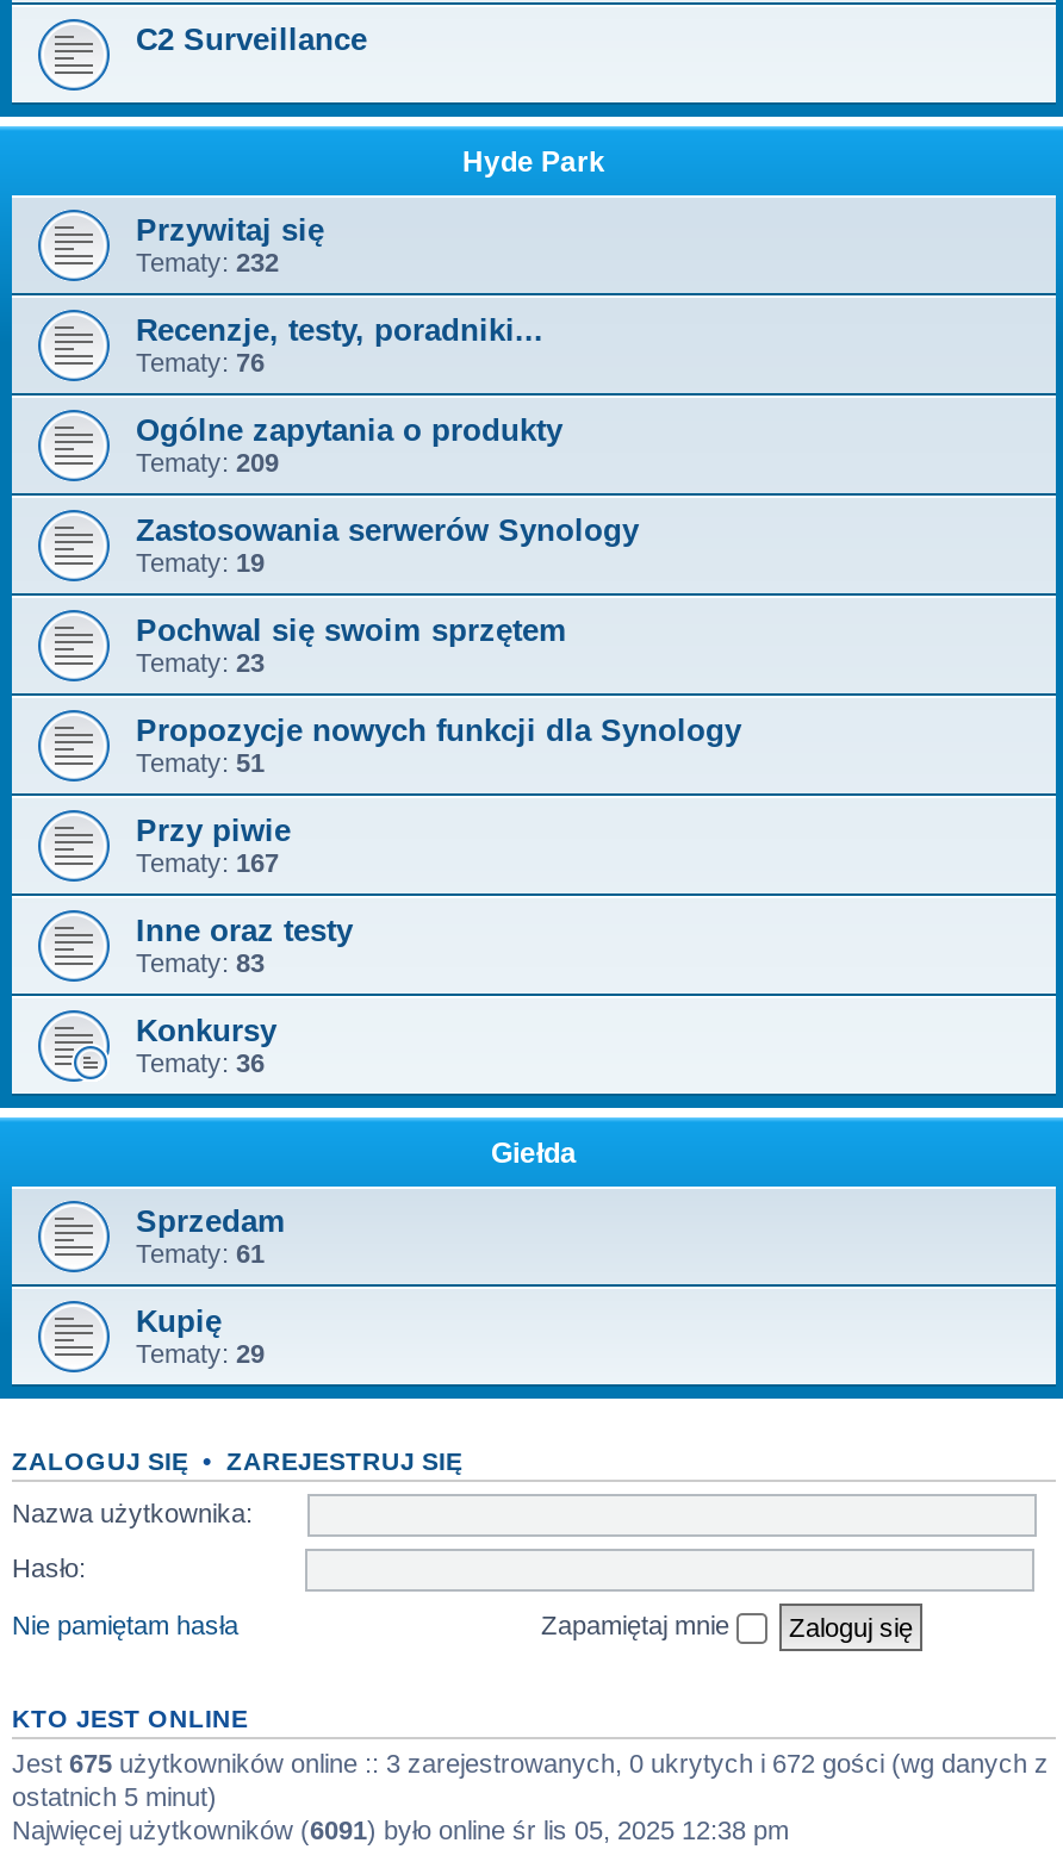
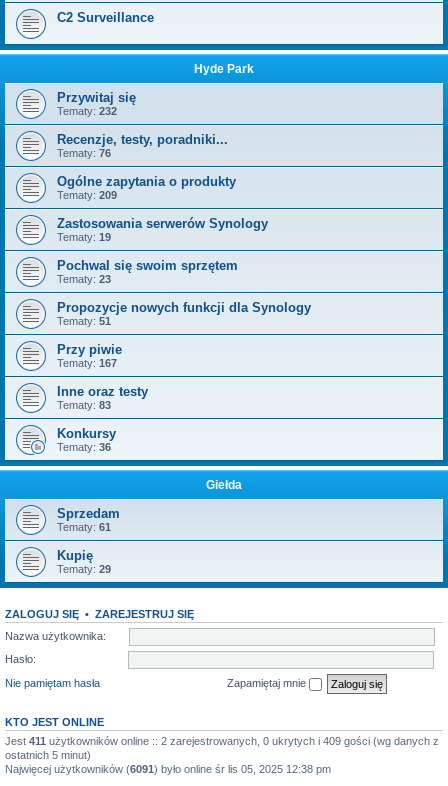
- Jest 675 użytkowników online :: 3 zarejestrowanych, 0 ukrytych i 672 gości (wg danych z
+ Jest 411 użytkowników online :: 2 zarejestrowanych, 0 ukrytych i 409 gości (wg danych z
